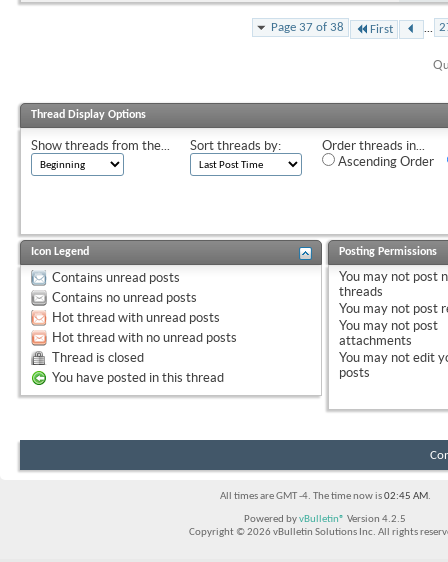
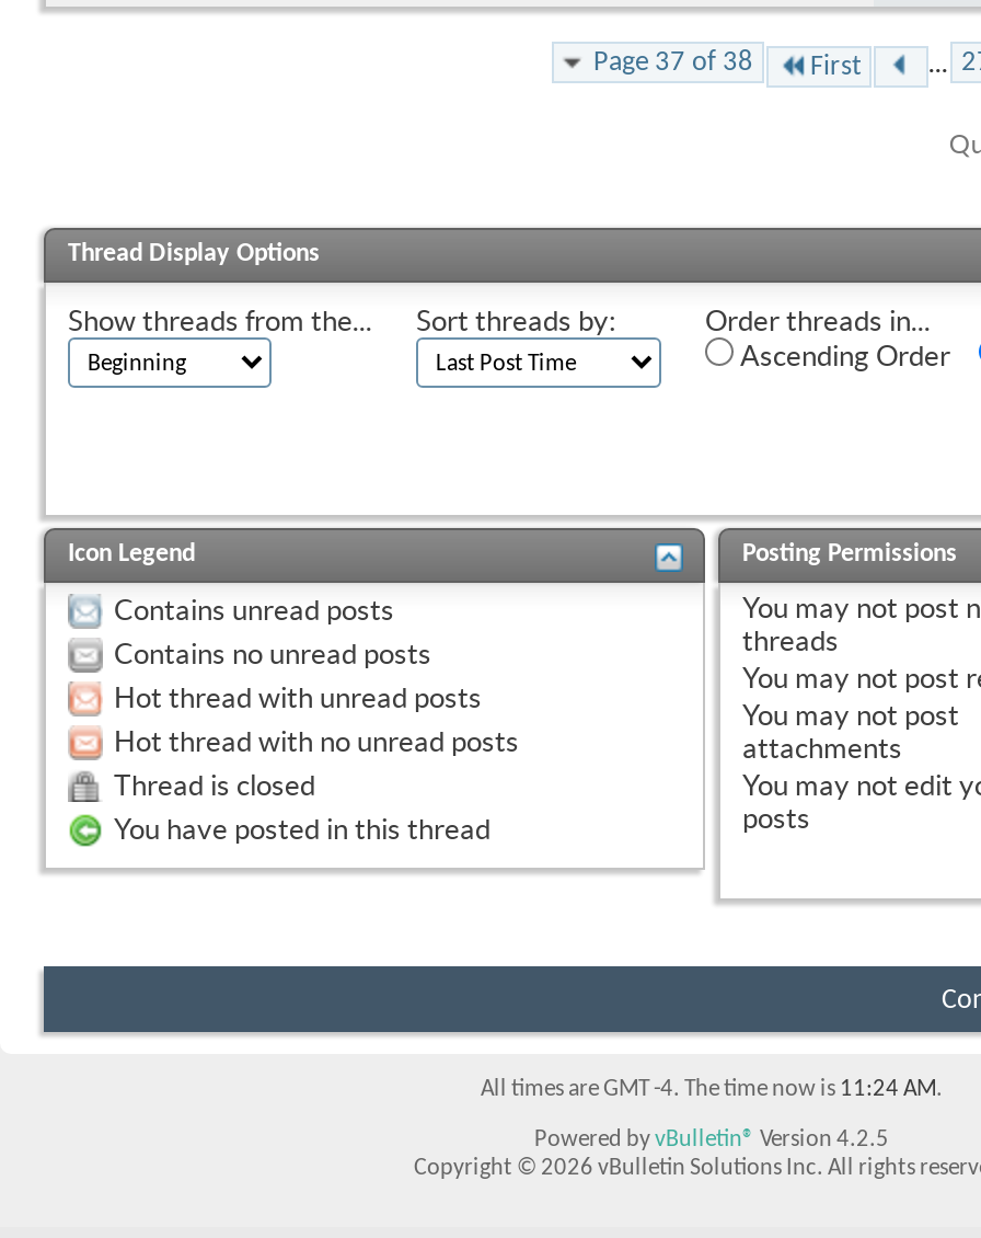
- All times are GMT -4. The time now is 02:45 AM.
+ All times are GMT -4. The time now is 11:24 AM.
